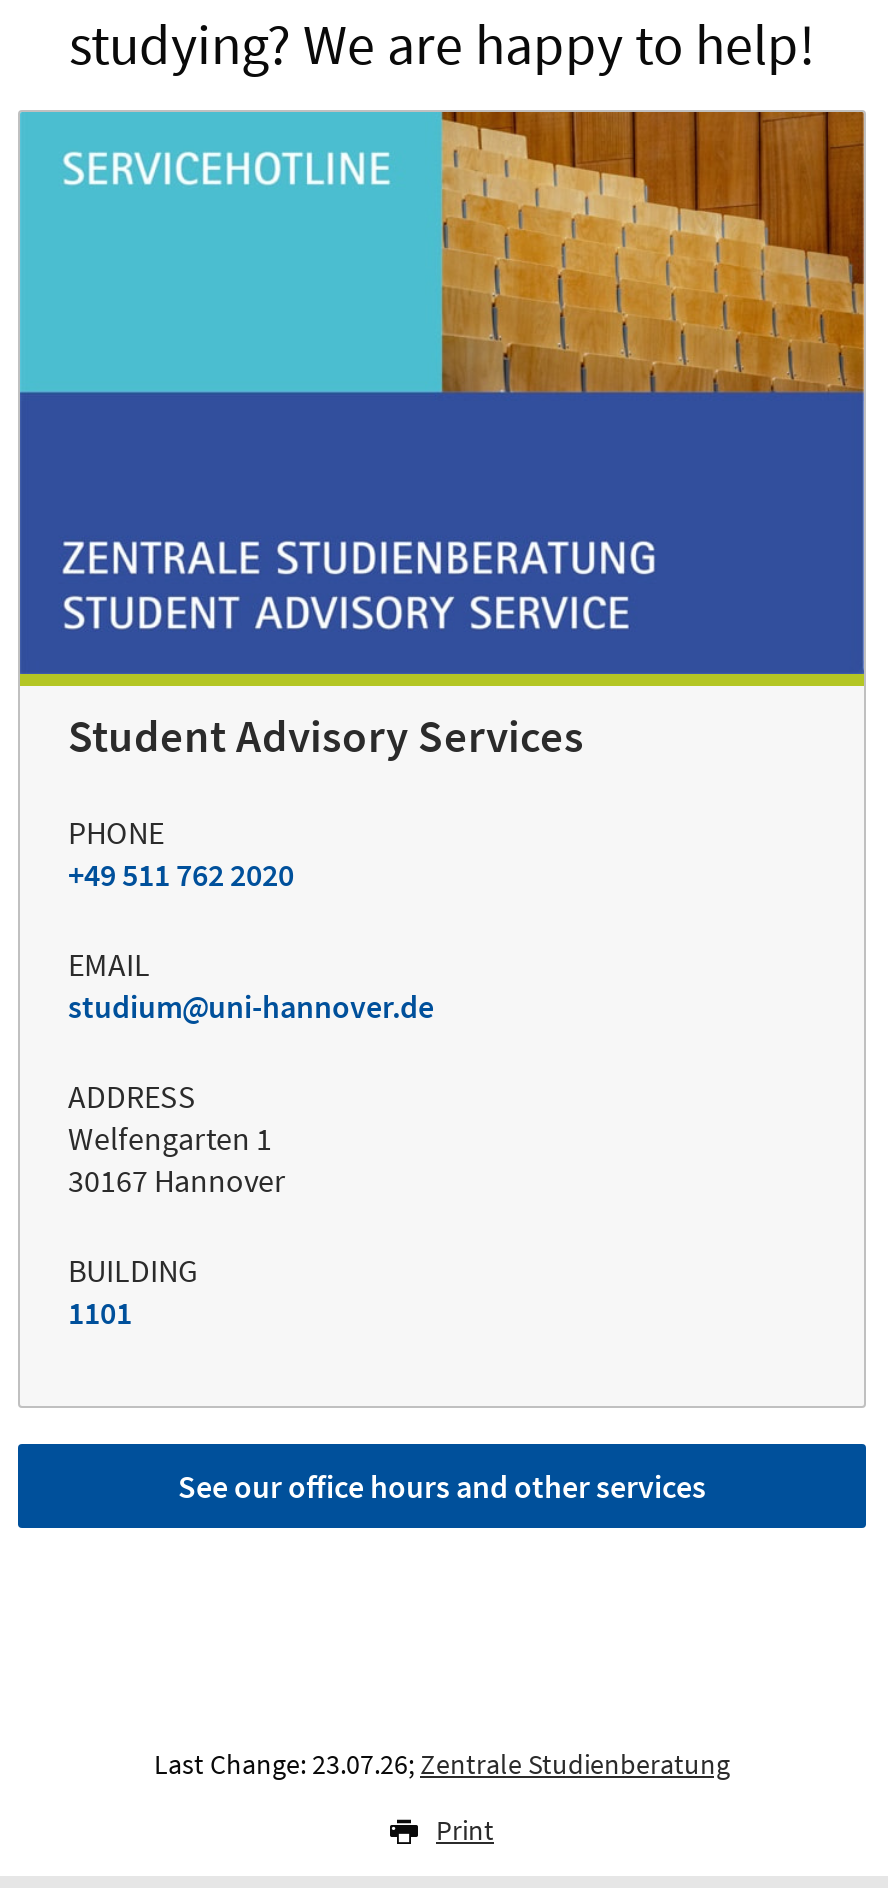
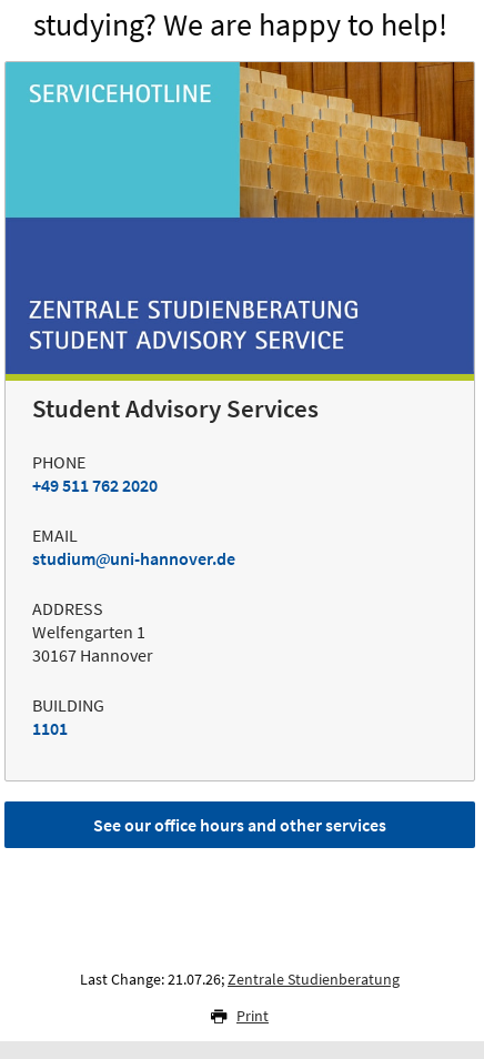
- Last Change: 23.07.26; Zentrale Studienberatung
+ Last Change: 21.07.26; Zentrale Studienberatung
